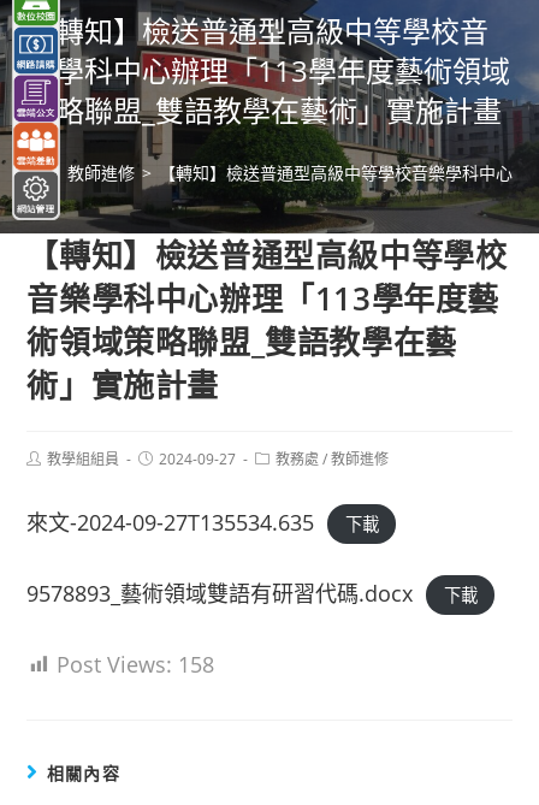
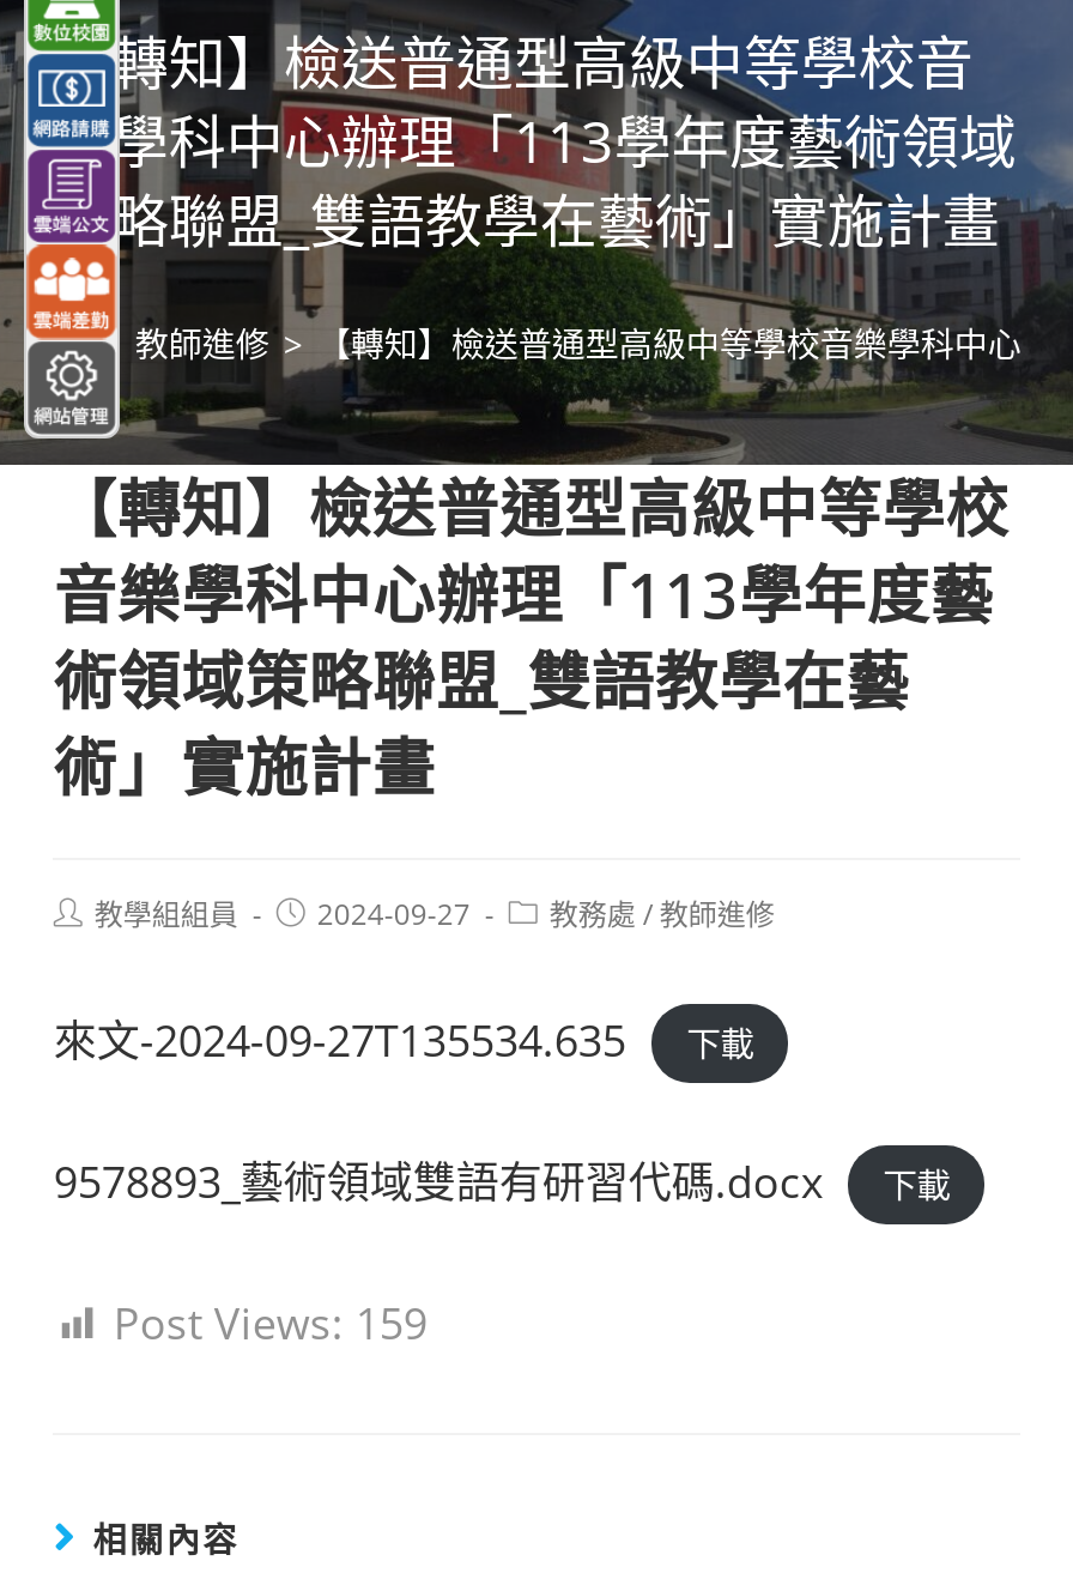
- Post Views: 158
+ Post Views: 159
